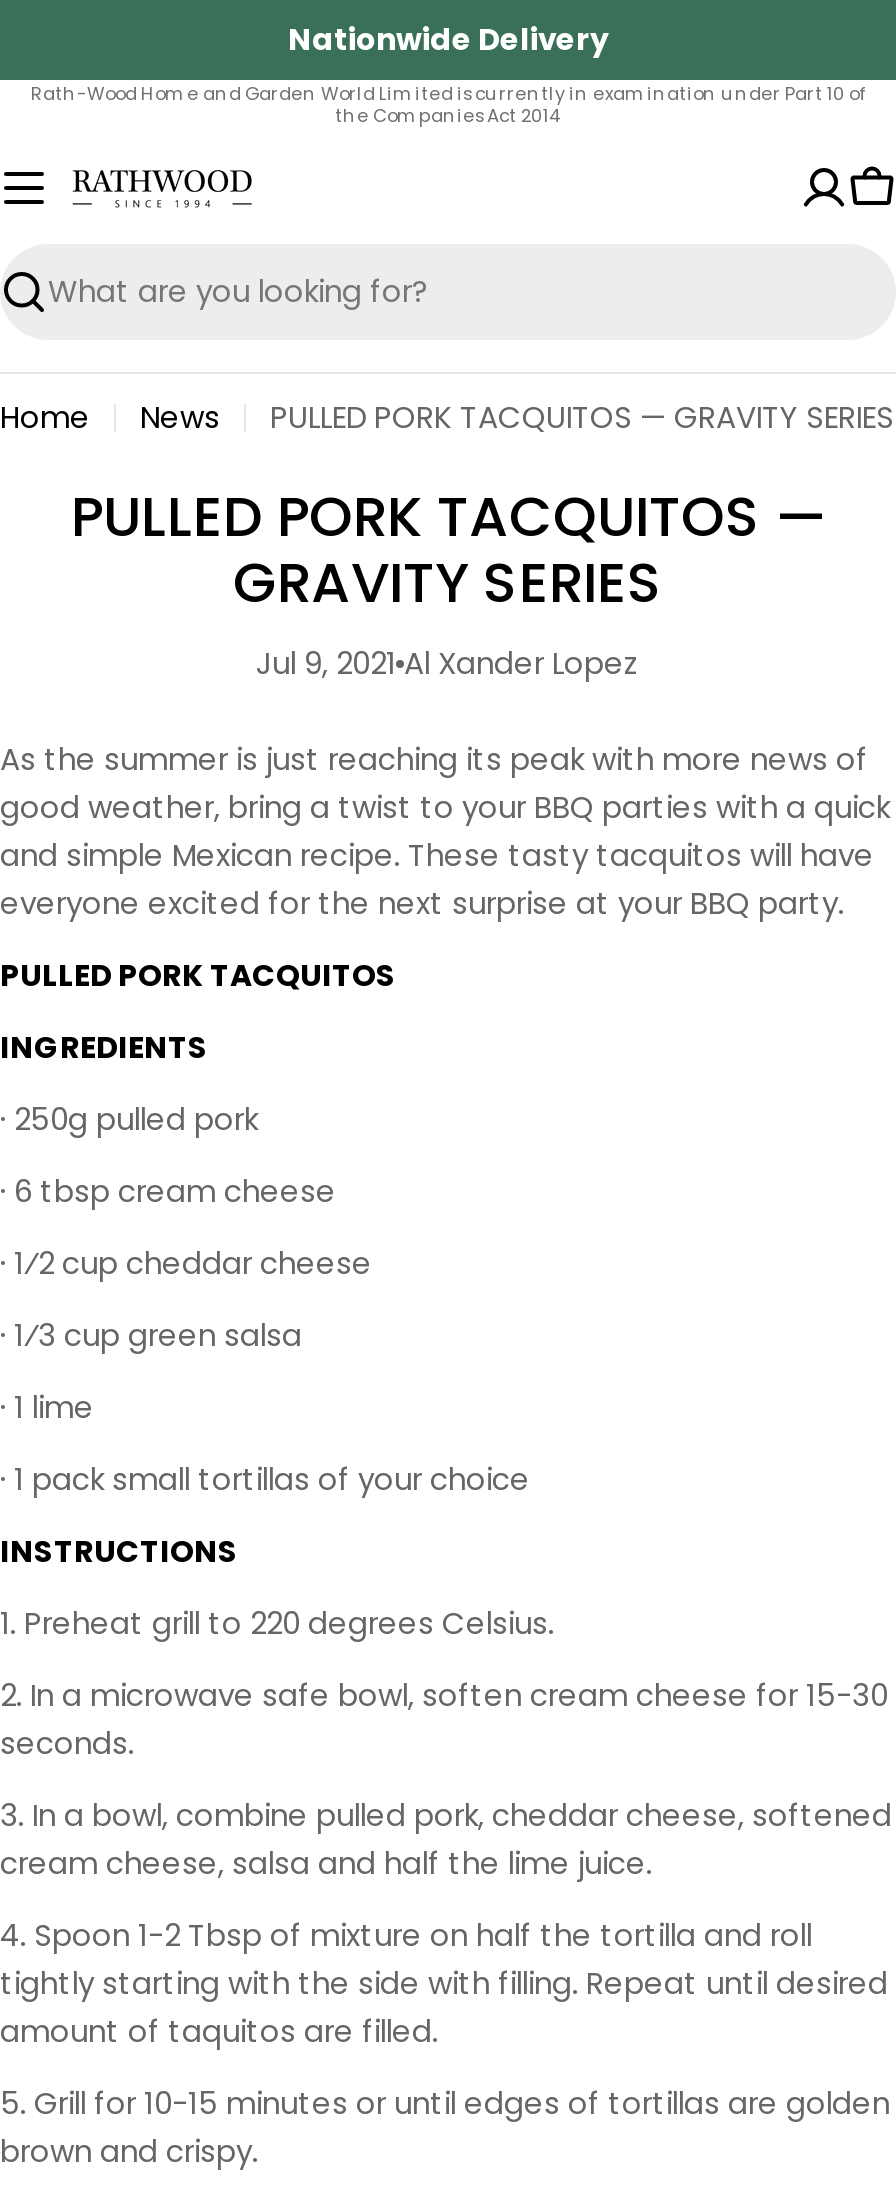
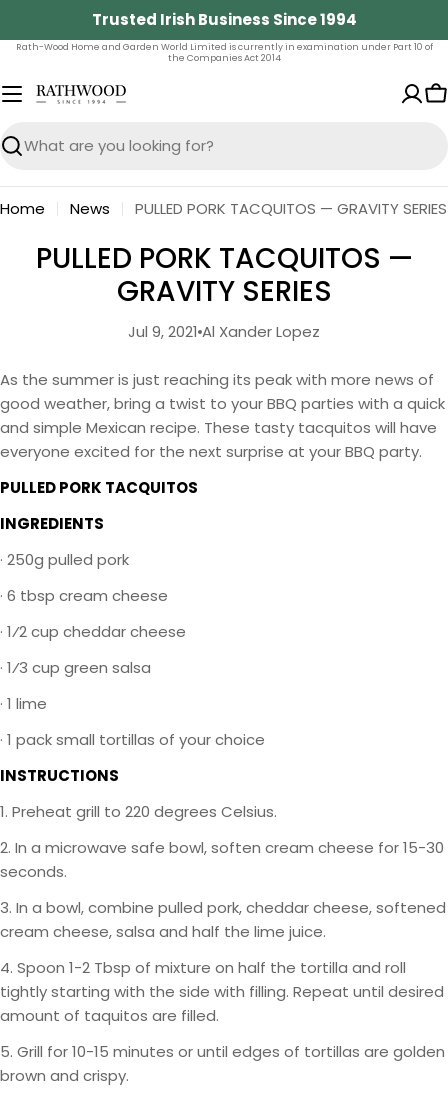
- Nationwide Delivery
+ Trusted Irish Business Since 1994
